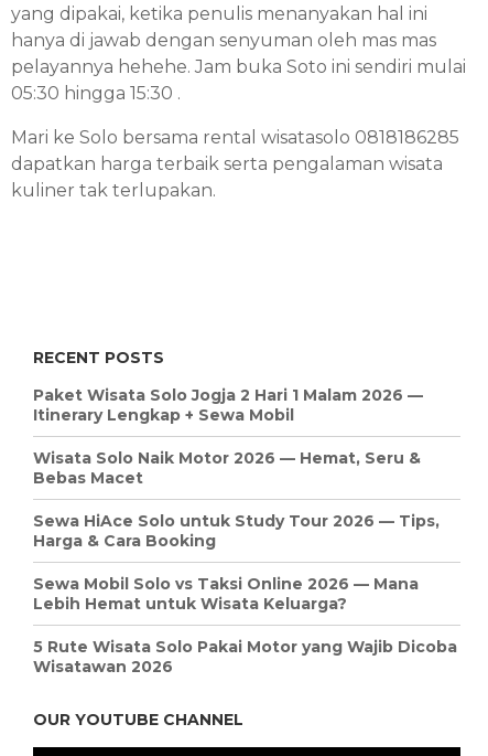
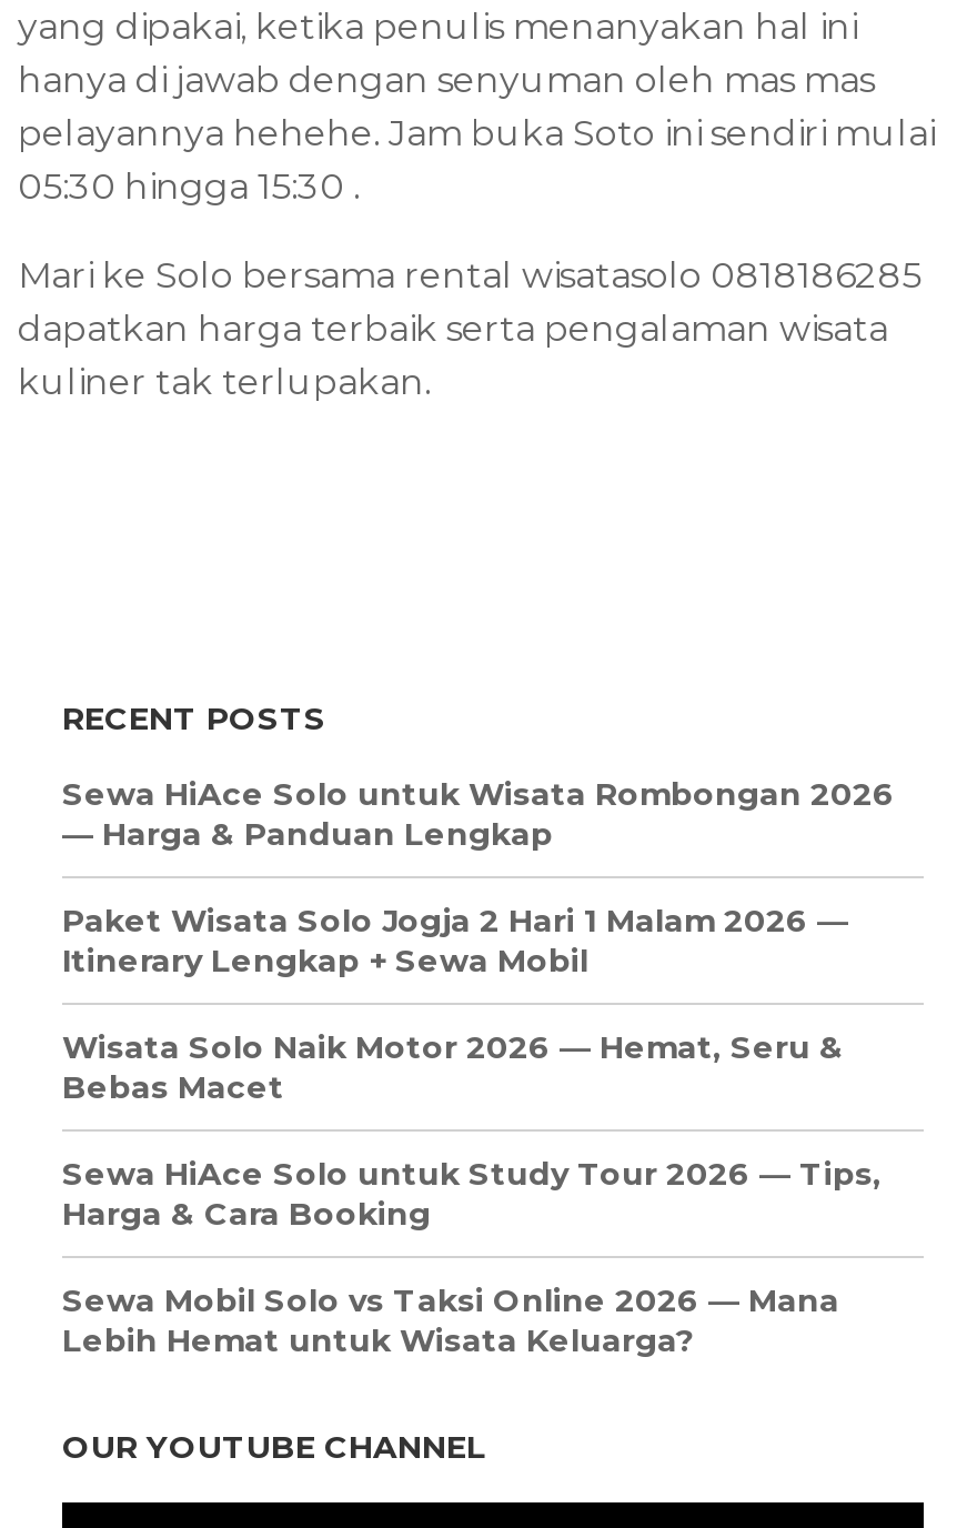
+ Sewa HiAce Solo untuk Wisata Rombongan 2026
+ — Harga & Panduan Lengkap

moved down: Paket Wisata Solo Jogja 2 Hari 1 Malam 2026 — | Itinerary Lengkap + Sewa Mobil | Wisata Solo Naik Motor 2026 — Hemat, Seru & | Bebas Macet | Sewa HiAce Solo untuk Study Tour 2026 — Tips, | Harga & Cara Booking | Sewa Mobil Solo vs Taksi Online 2026 — Mana | Lebih Hemat untuk Wisata Keluarga?

- 5 Rute Wisata Solo Pakai Motor yang Wajib Dicoba
- Wisatawan 2026
